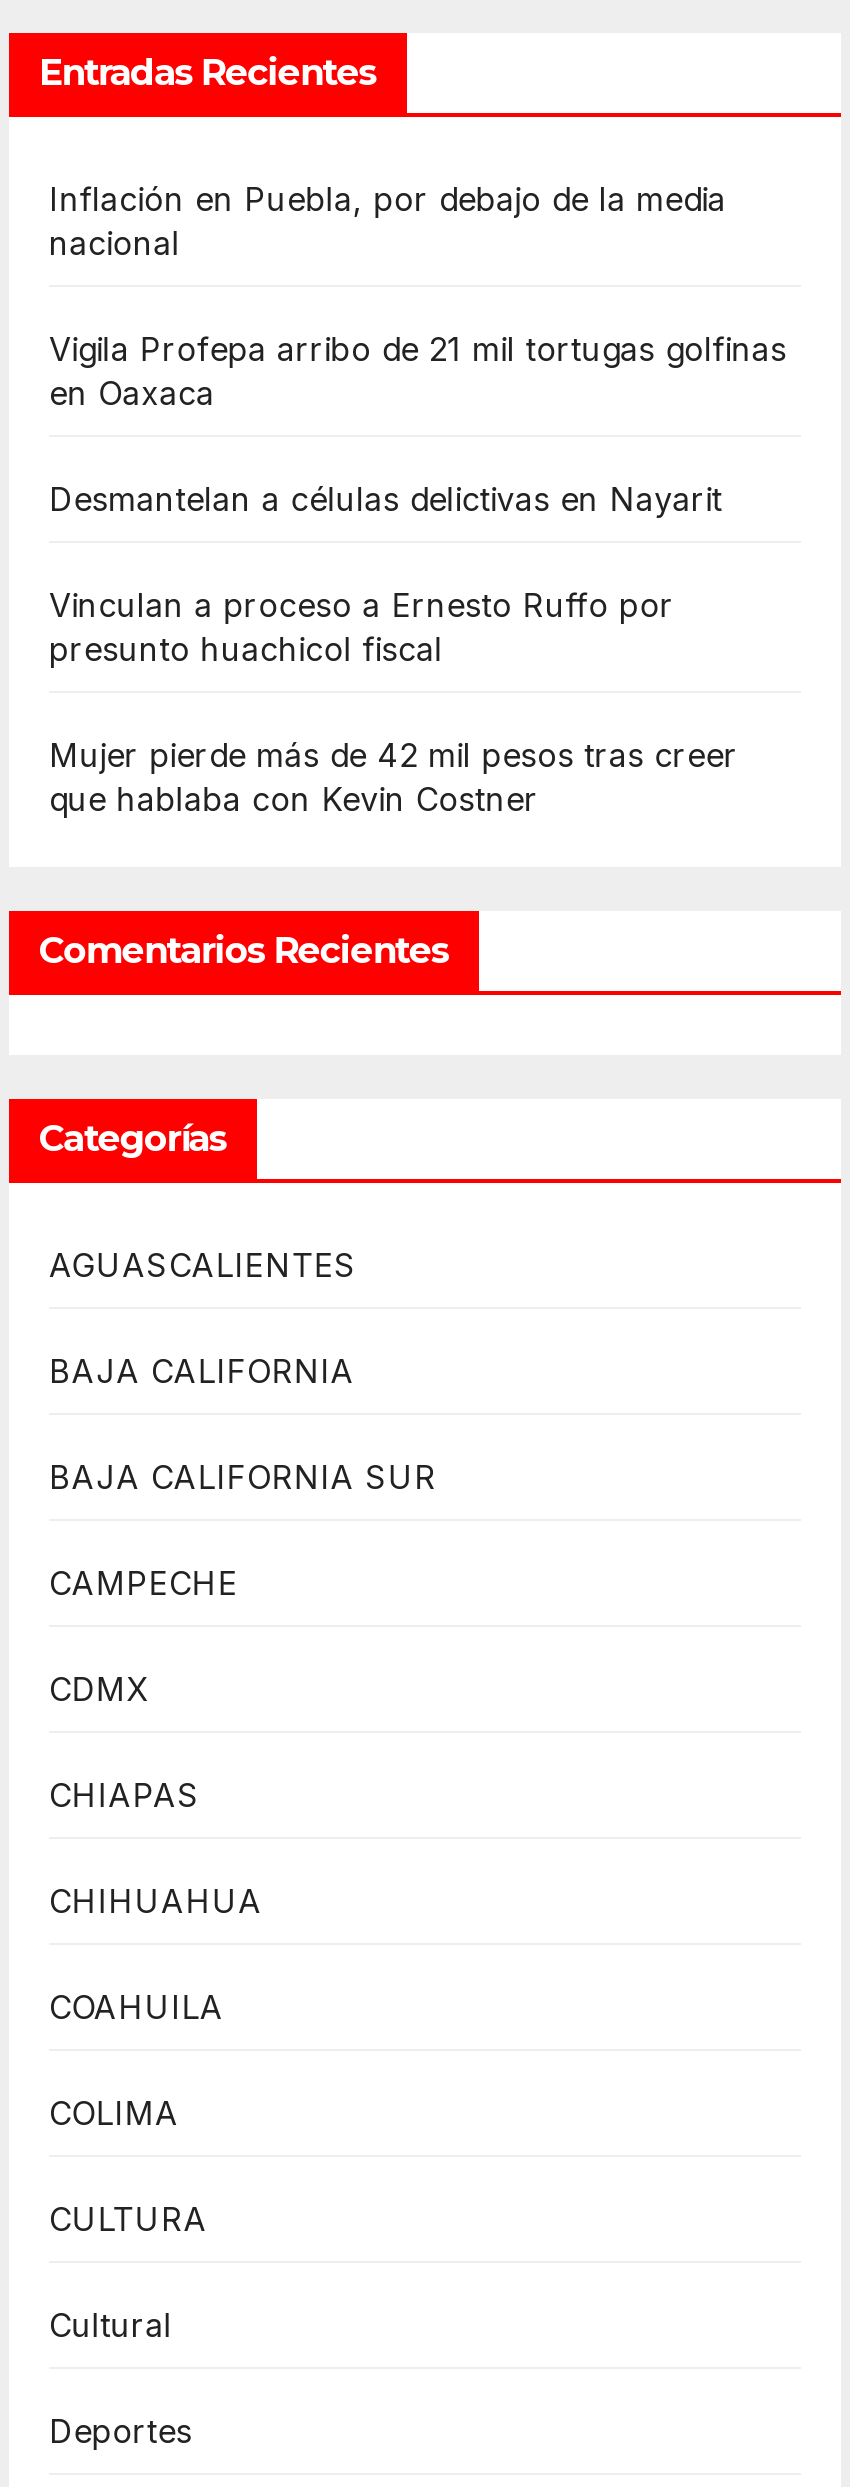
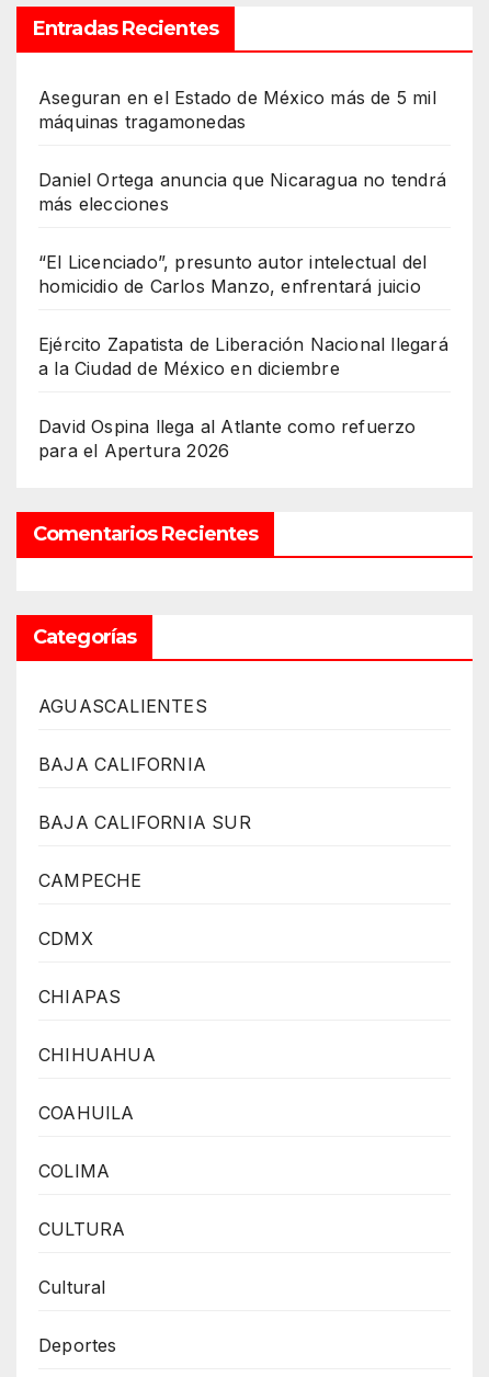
- Inflación en Puebla, por debajo de la media
- nacional
+ Aseguran en el Estado de México más de 5 mil
+ máquinas tragamonedas

- Vigila Profepa arribo de 21 mil tortugas golfinas
- en Oaxaca
+ Daniel Ortega anuncia que Nicaragua no tendrá
+ más elecciones

- Desmantelan a células delictivas en Nayarit
+ “El Licenciado”, presunto autor intelectual del
+ homicidio de Carlos Manzo, enfrentará juicio

- Vinculan a proceso a Ernesto Ruffo por
- presunto huachicol fiscal
+ Ejército Zapatista de Liberación Nacional llegará
+ a la Ciudad de México en diciembre

- Mujer pierde más de 42 mil pesos tras creer
- que hablaba con Kevin Costner
+ David Ospina llega al Atlante como refuerzo
+ para el Apertura 2026
